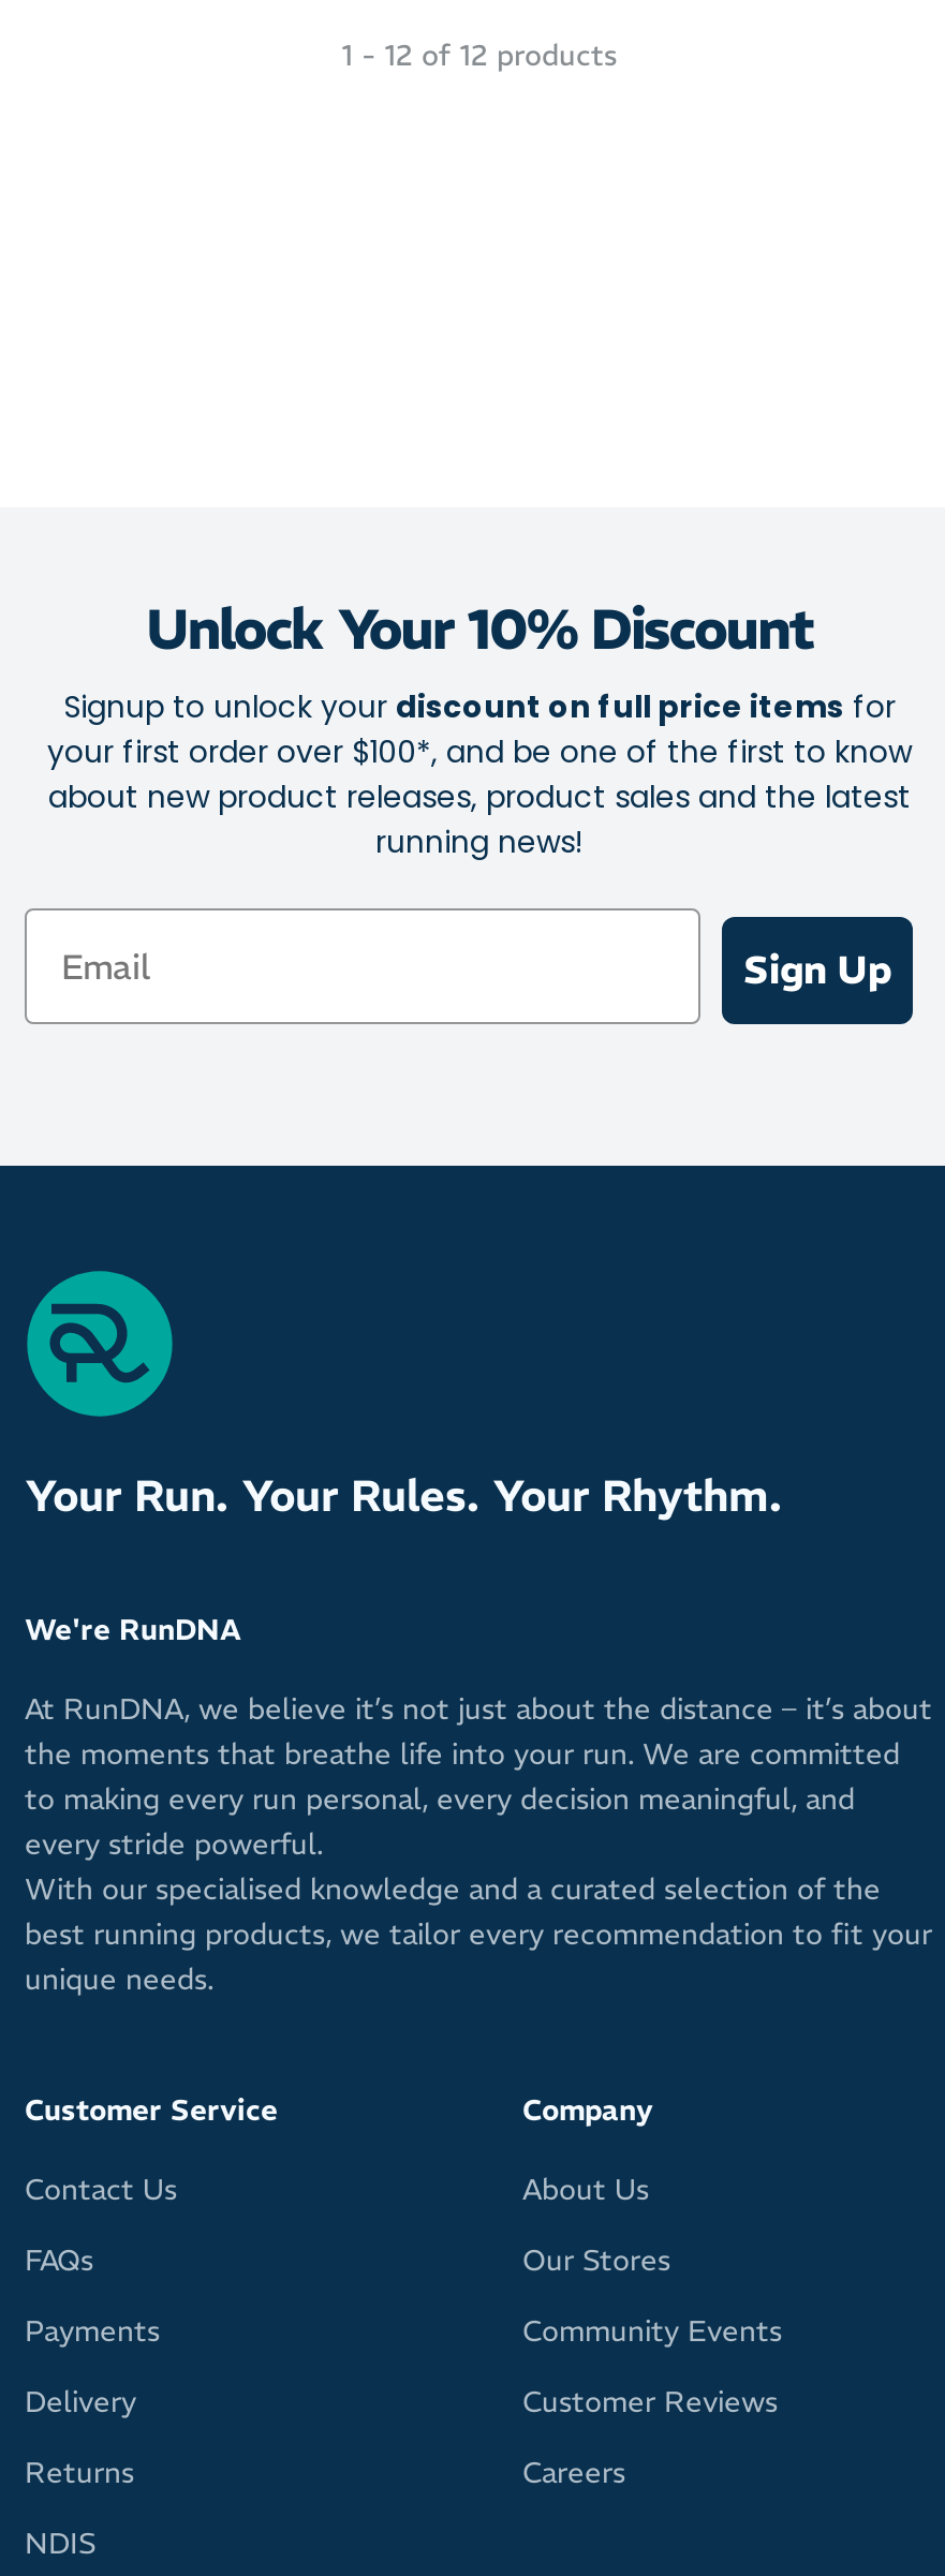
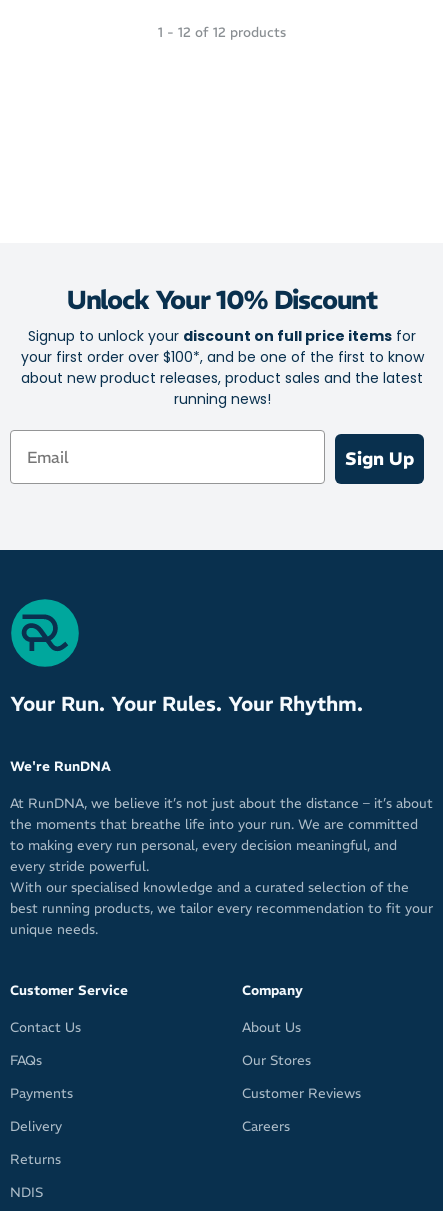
- Community Events

moved up: Customer Reviews | Careers
